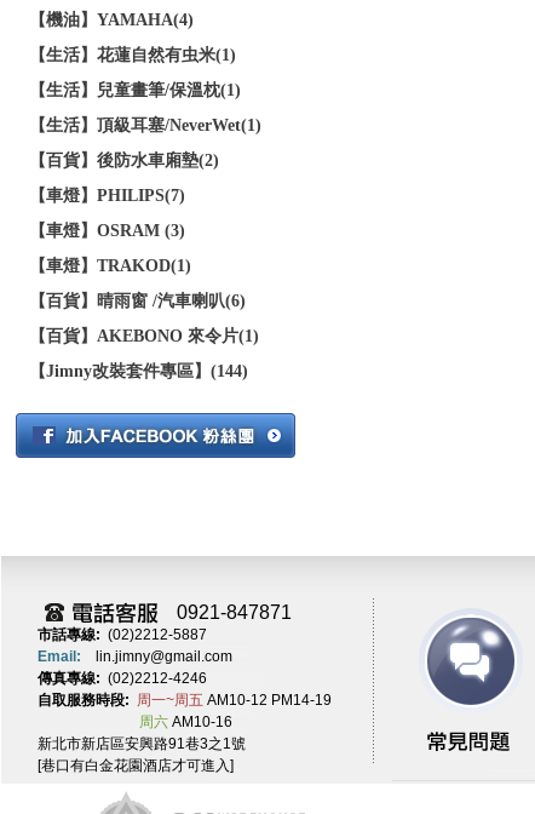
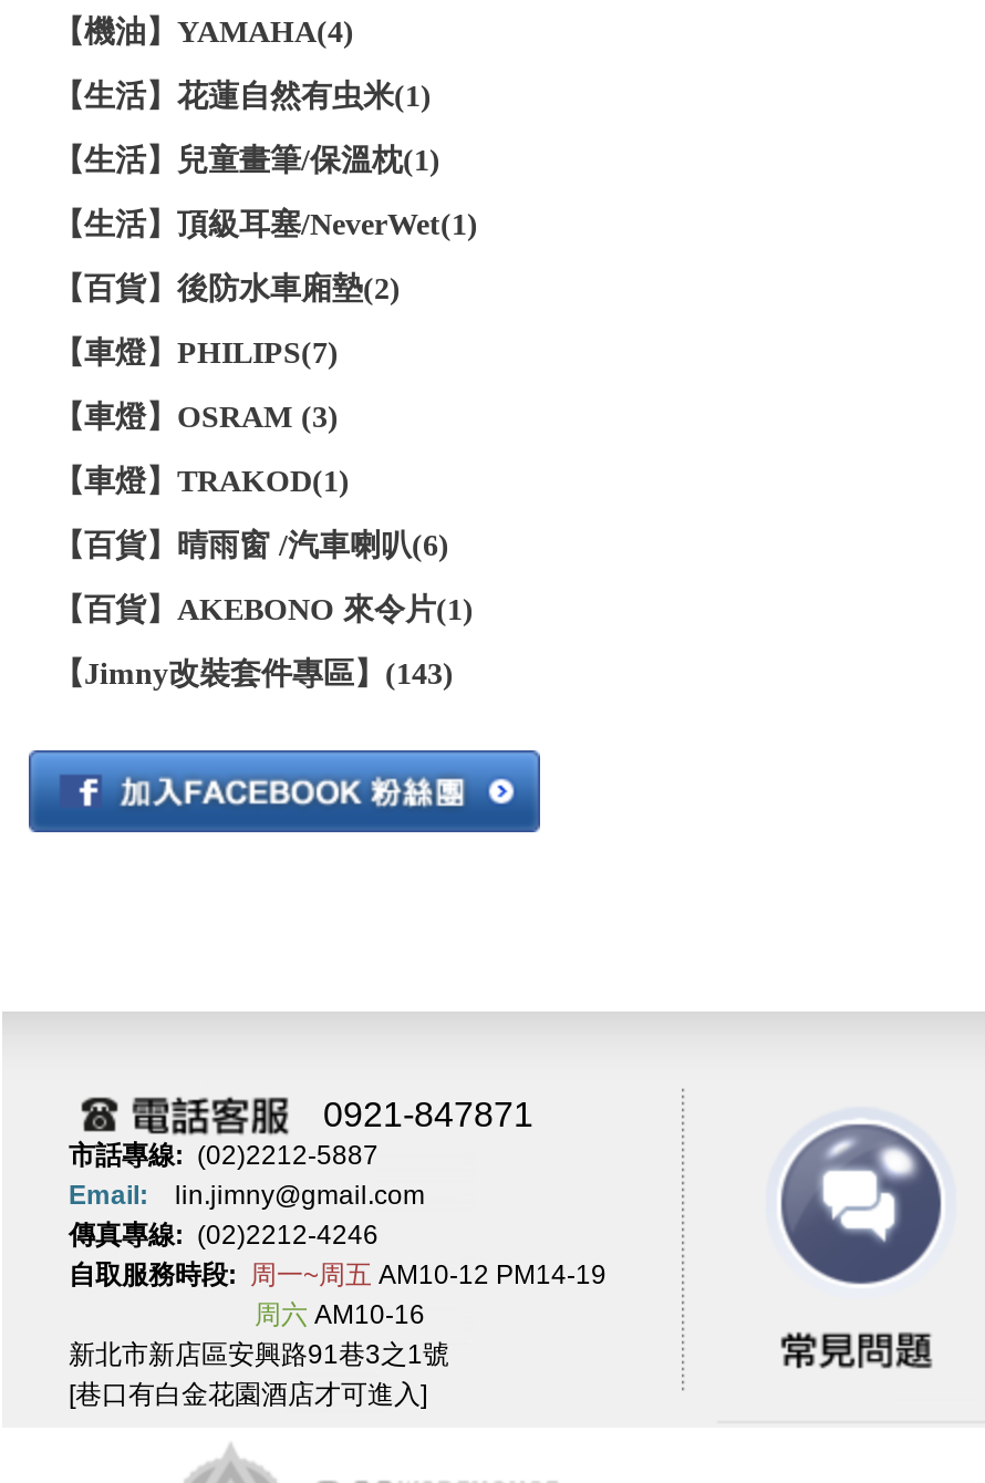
- 【Jimny改裝套件專區】(144)
+ 【Jimny改裝套件專區】(143)
